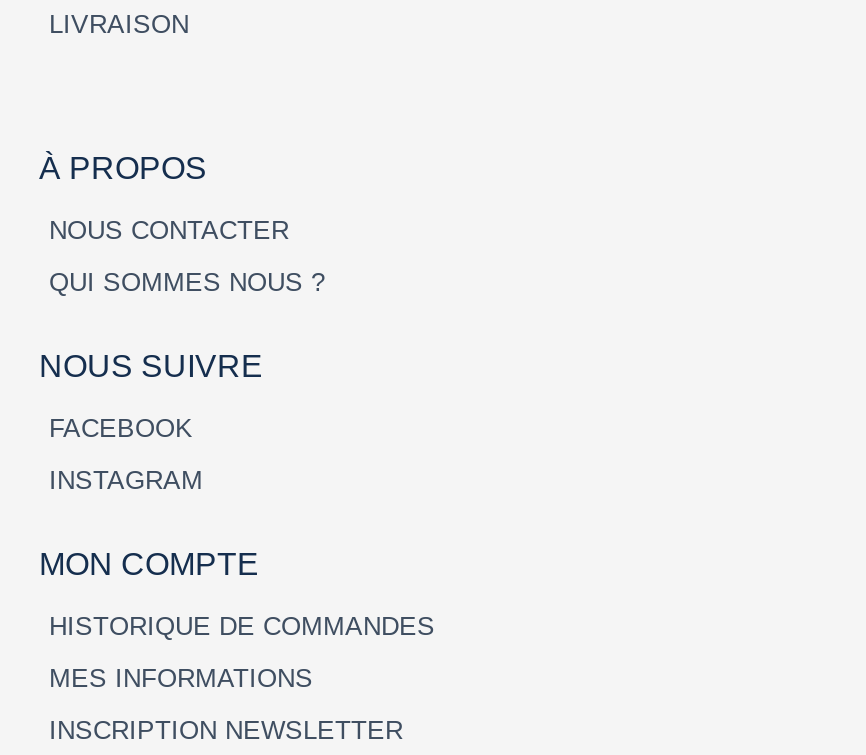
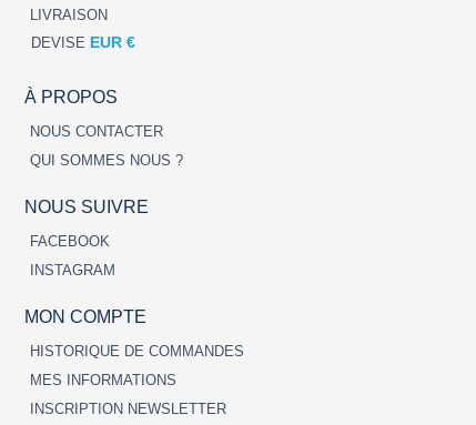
+ DEVISE EUR €
